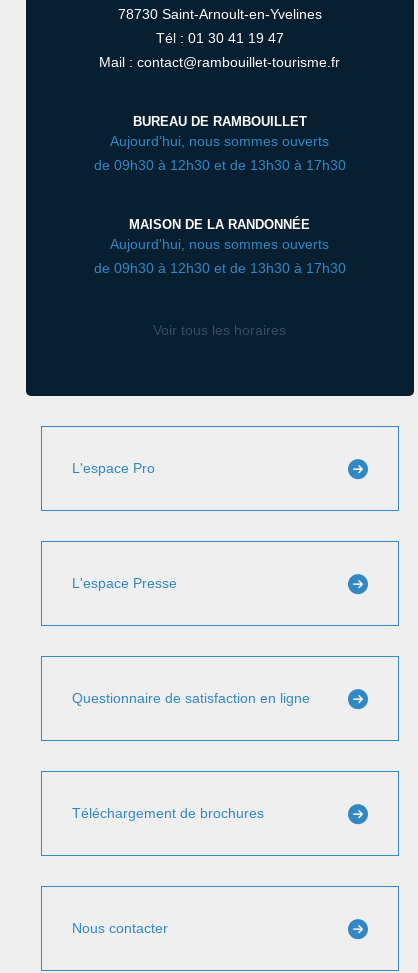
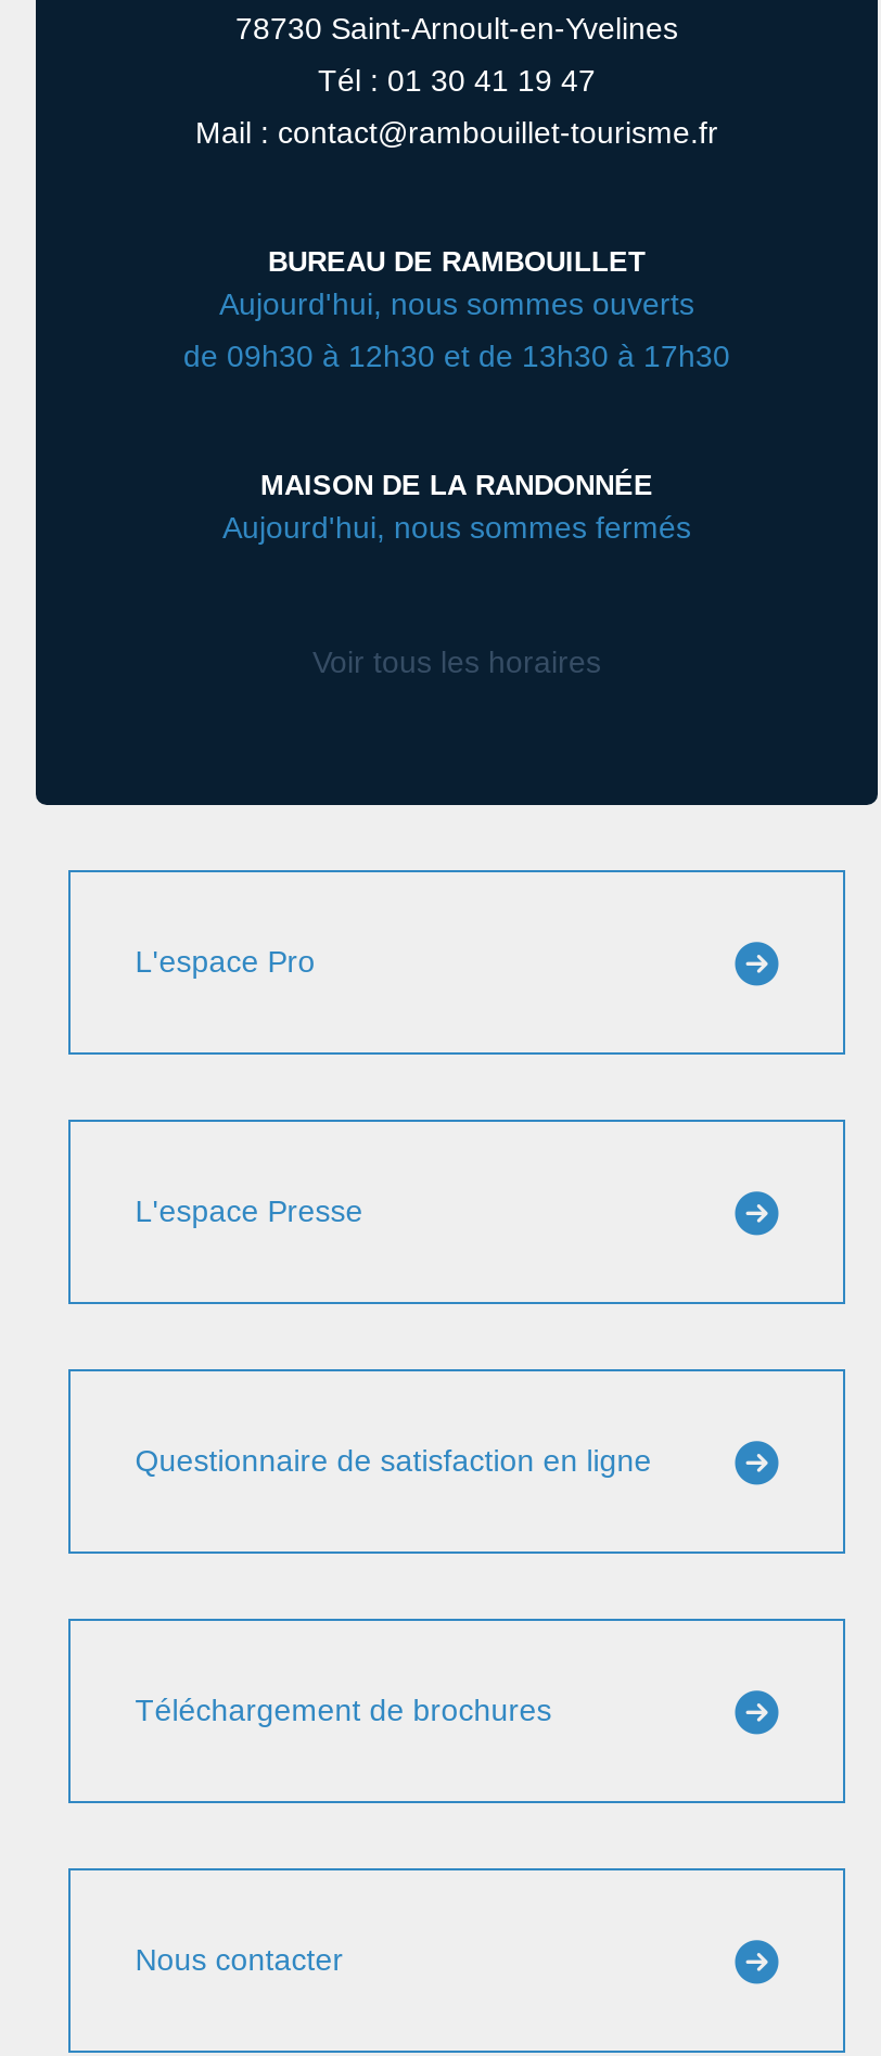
- Aujourd'hui, nous sommes ouverts
- de 09h30 à 12h30 et de 13h30 à 17h30
+ Aujourd'hui, nous sommes fermés
